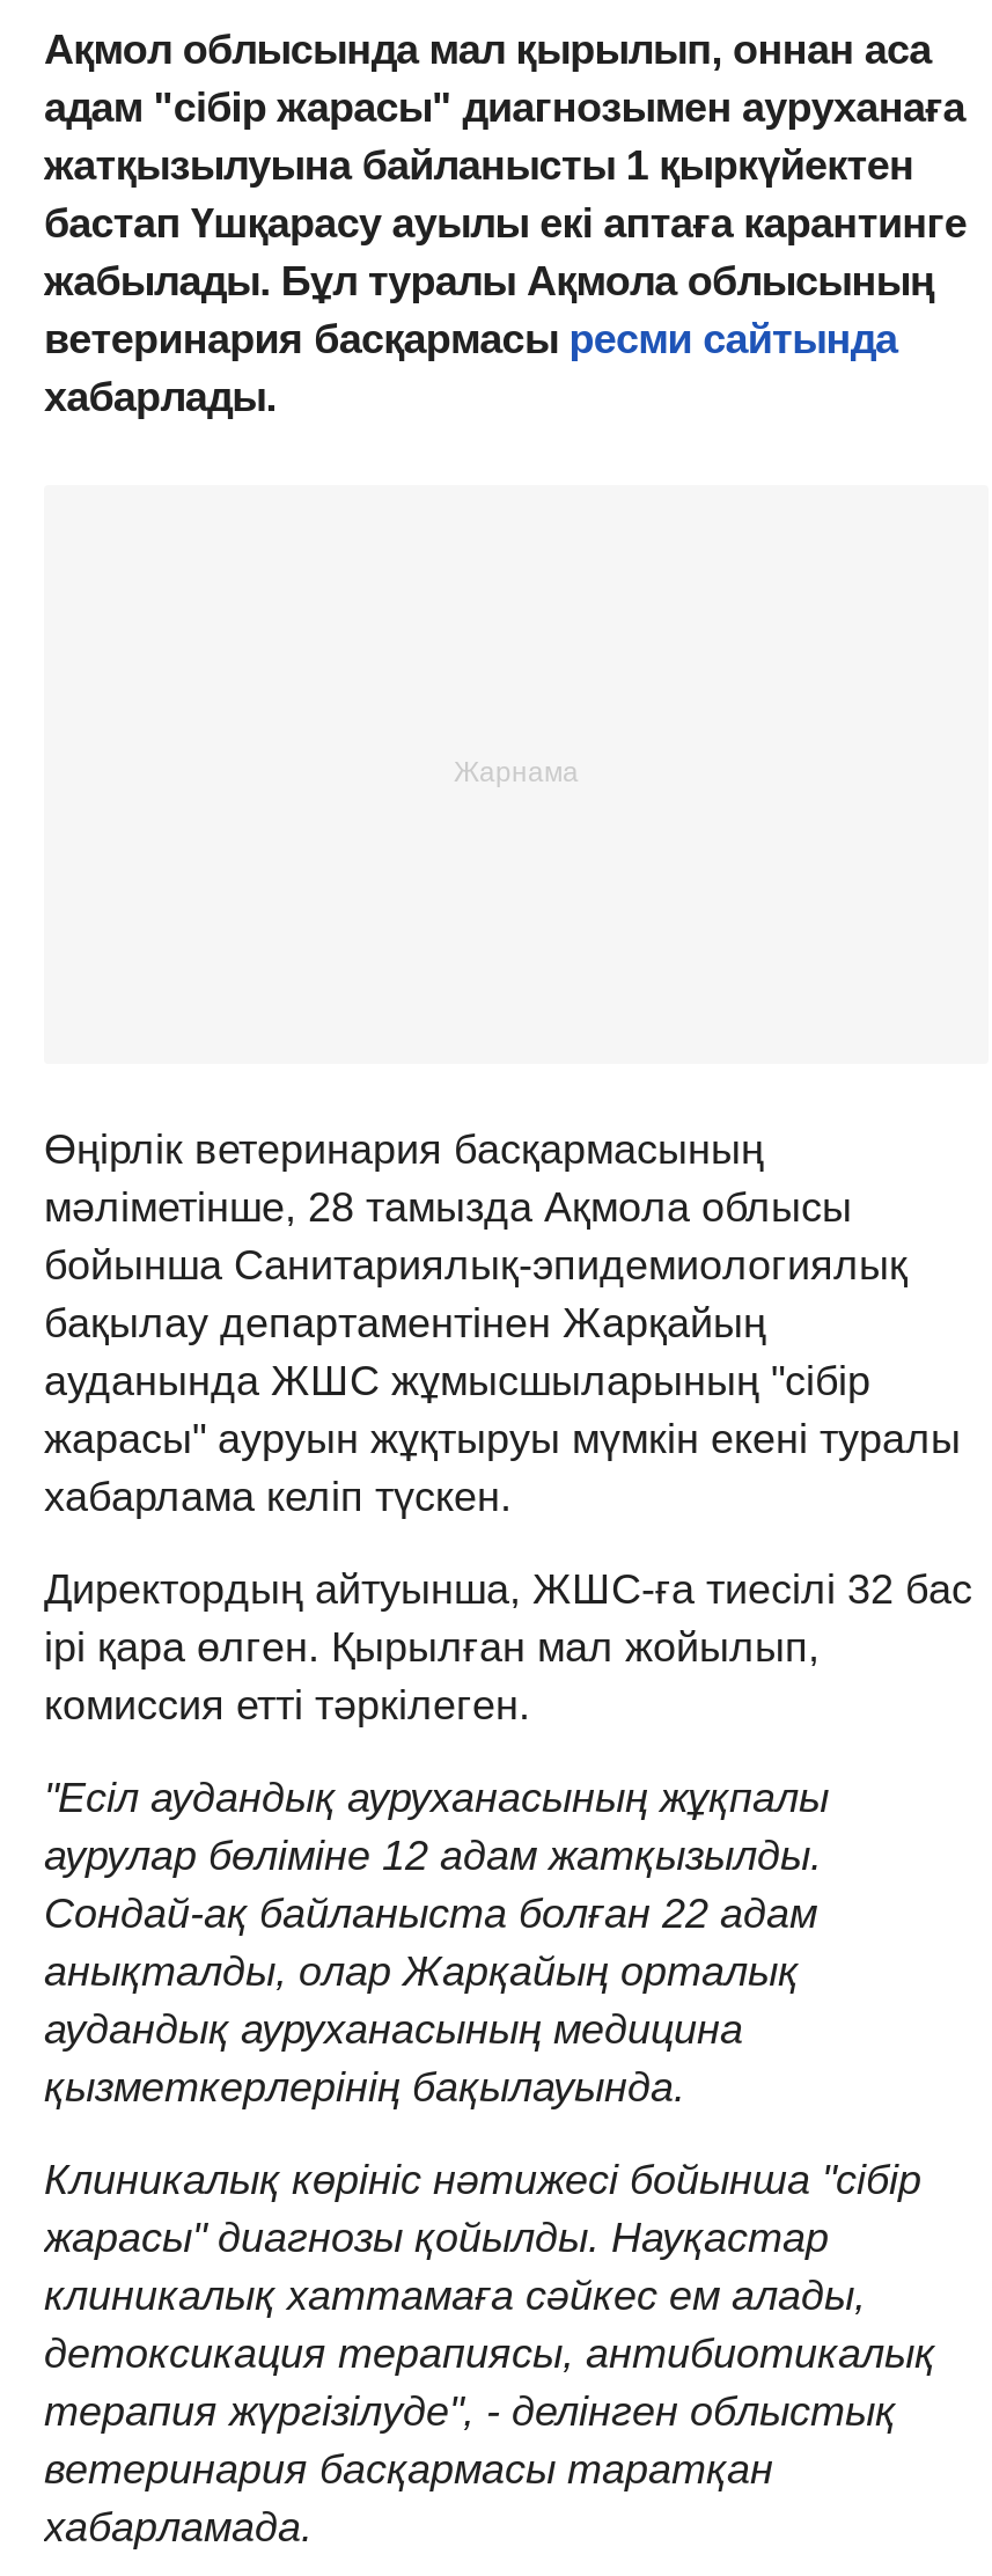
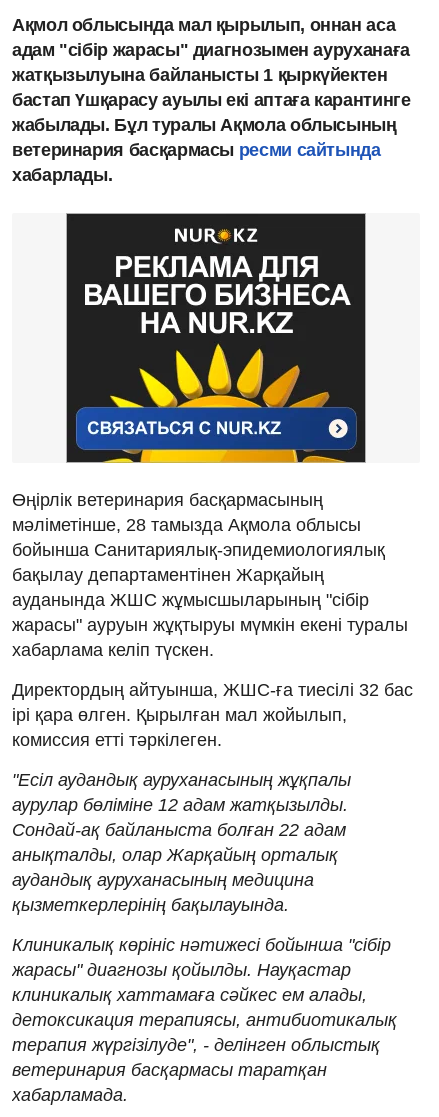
+ [image]
